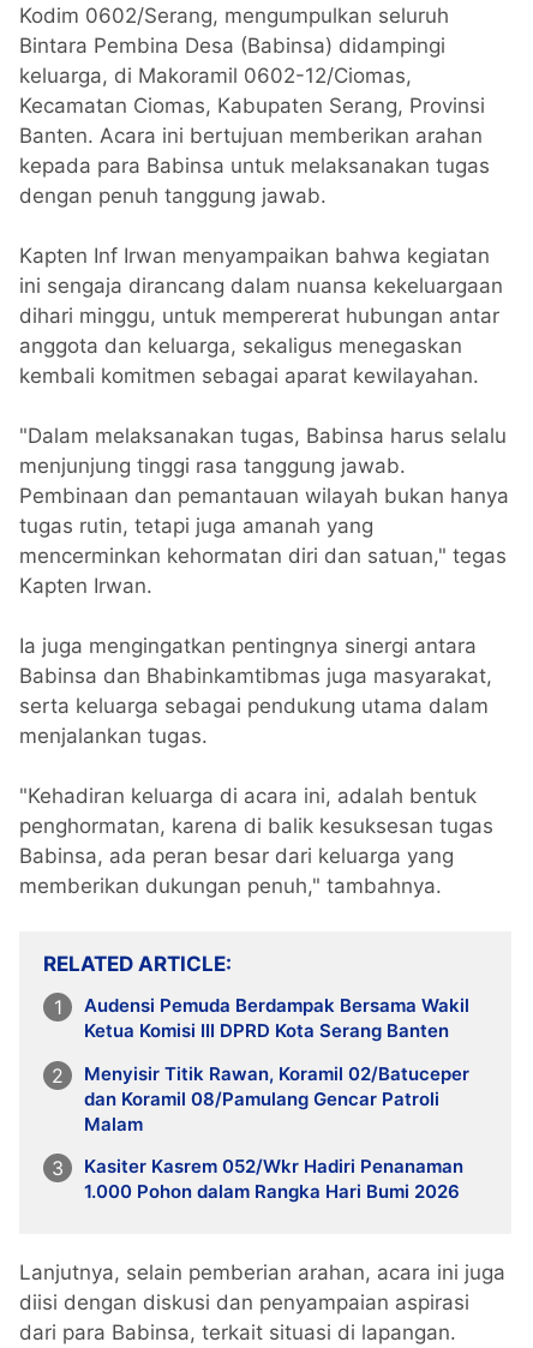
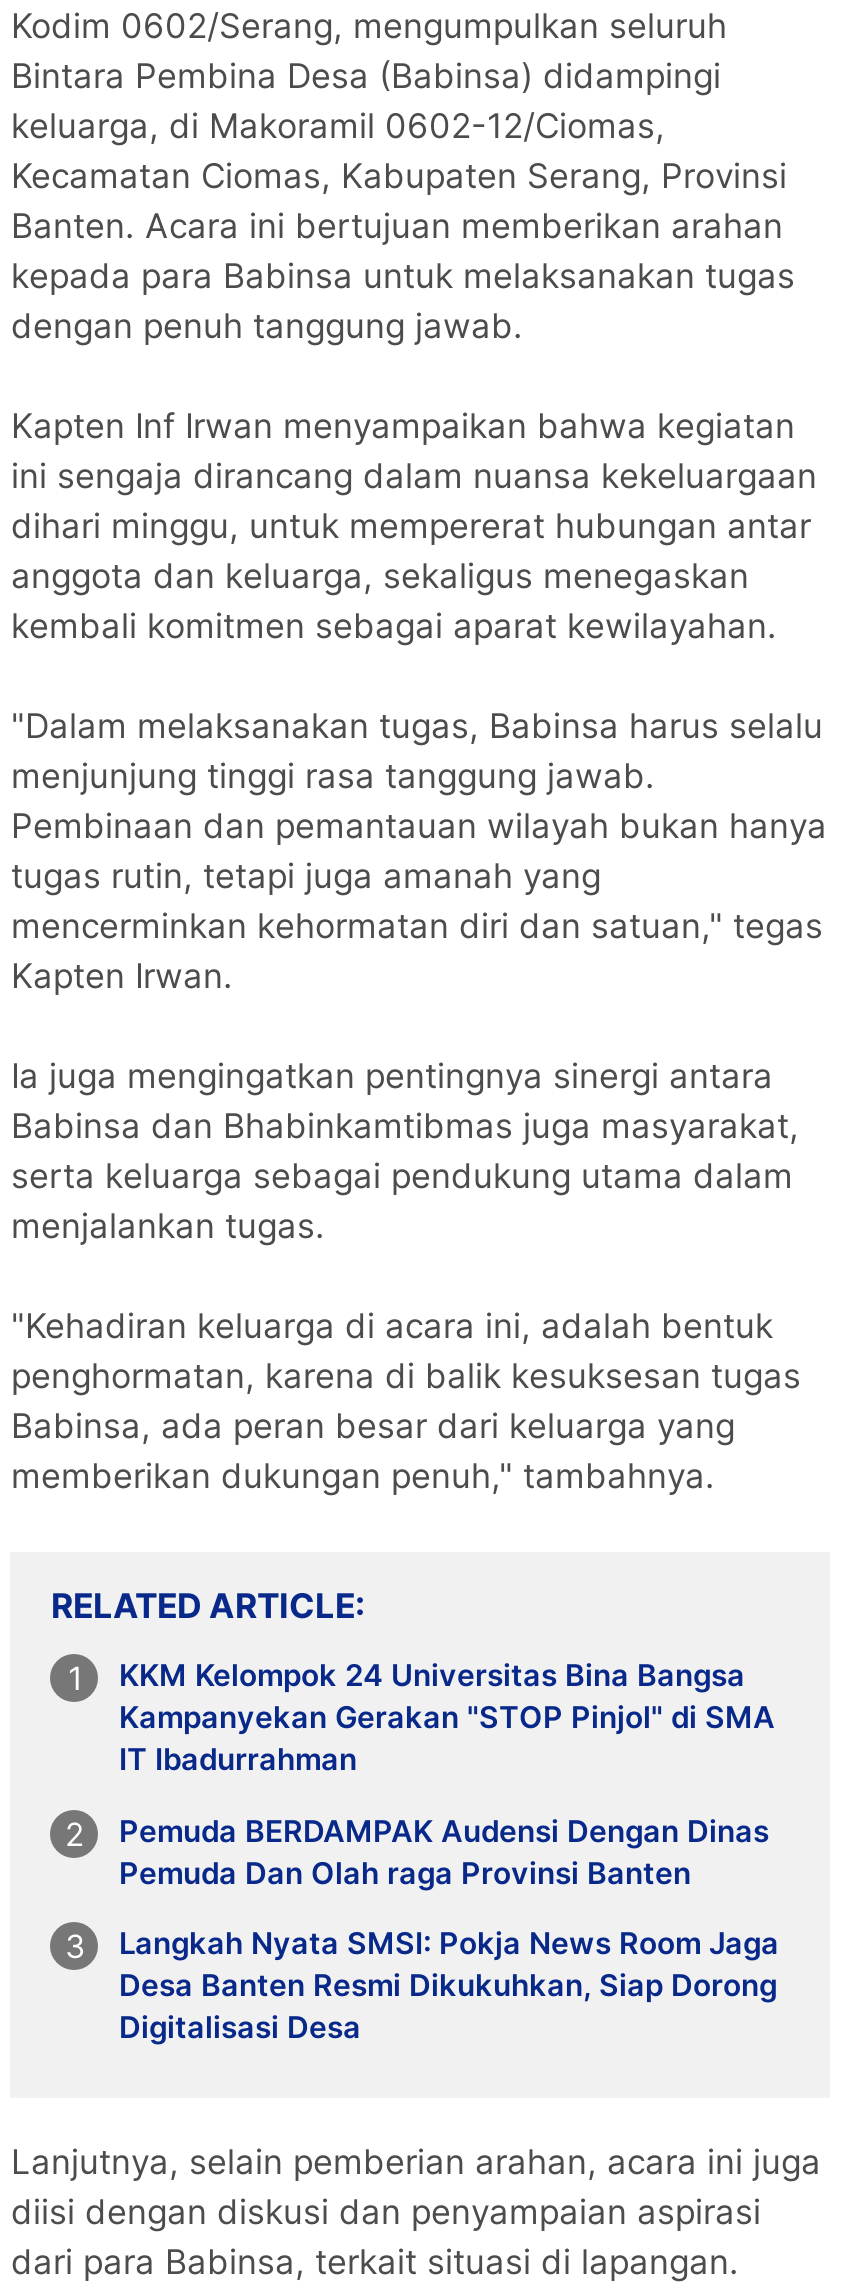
- Audensi Pemuda Berdampak Bersama Wakil
- Ketua Komisi III DPRD Kota Serang Banten
+ KKM Kelompok 24 Universitas Bina Bangsa
+ Kampanyekan Gerakan "STOP Pinjol" di SMA
+ IT Ibadurrahman

- Menyisir Titik Rawan, Koramil 02/Batuceper
- dan Koramil 08/Pamulang Gencar Patroli
- Malam
+ Pemuda BERDAMPAK Audensi Dengan Dinas
+ Pemuda Dan Olah raga Provinsi Banten

- Kasiter Kasrem 052/Wkr Hadiri Penanaman
- 1.000 Pohon dalam Rangka Hari Bumi 2026
+ Langkah Nyata SMSI: Pokja News Room Jaga
+ Desa Banten Resmi Dikukuhkan, Siap Dorong
+ Digitalisasi Desa
